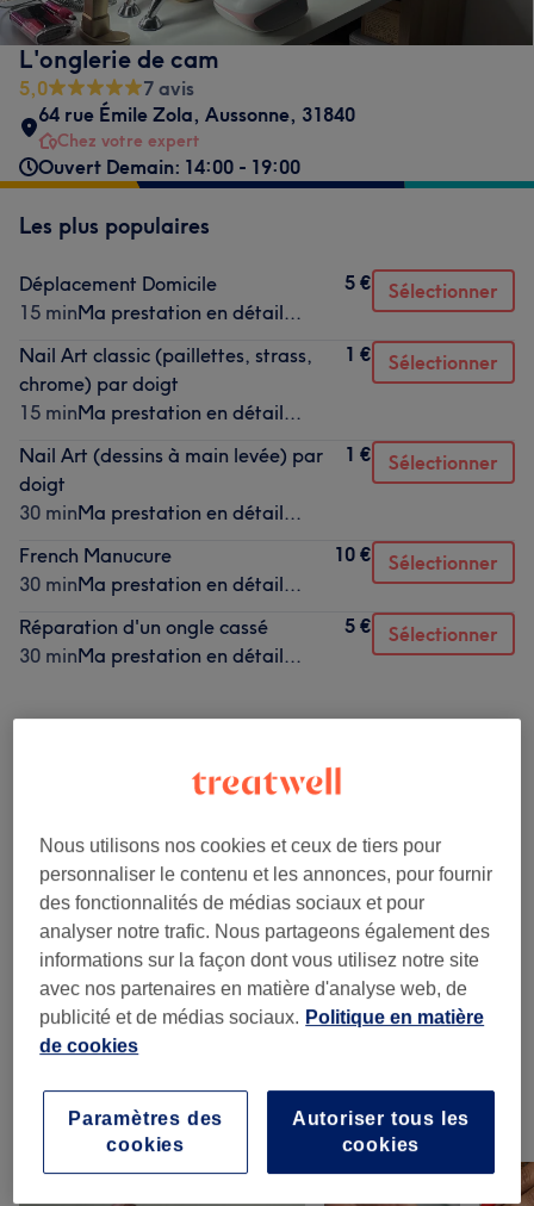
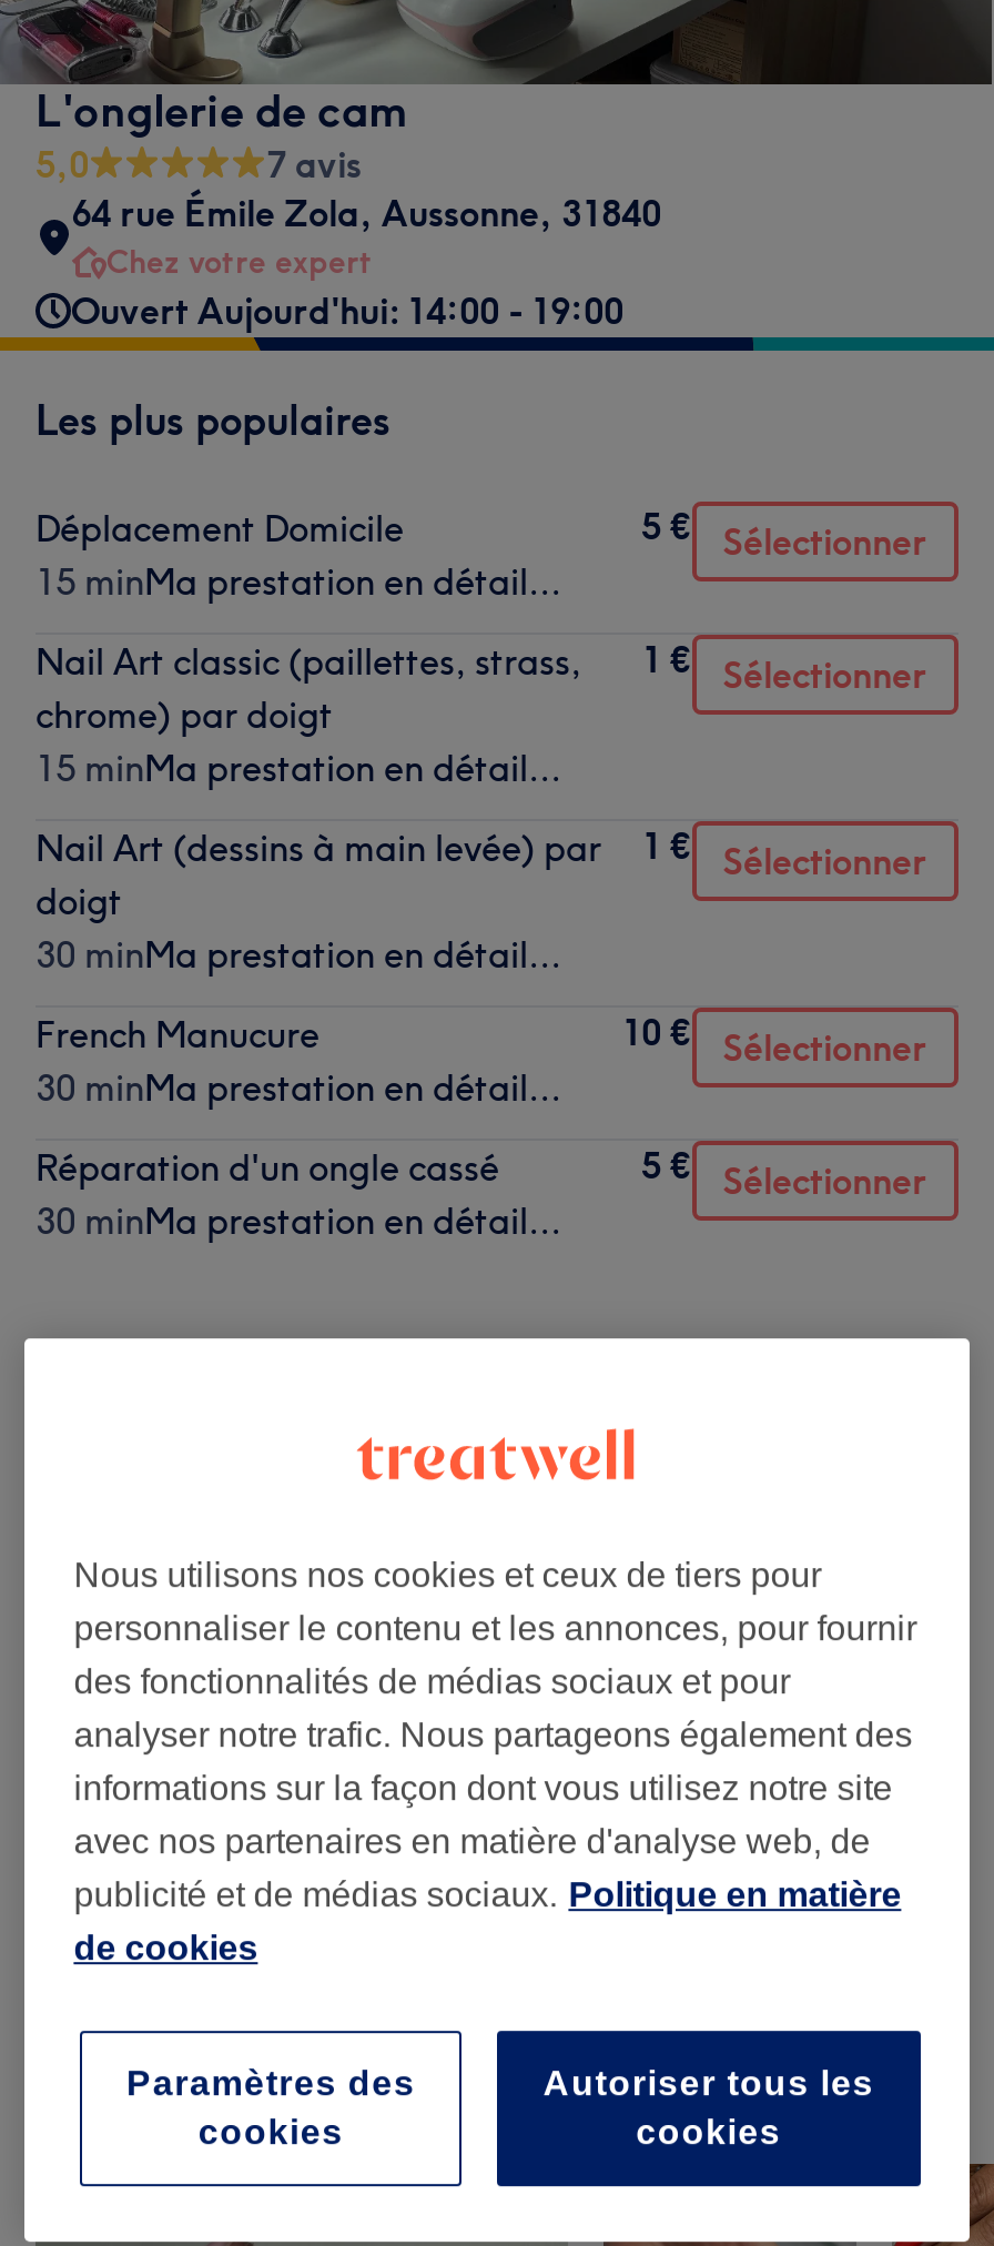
- Ouvert Demain: 14:00 - 19:00
+ Ouvert Aujourd'hui: 14:00 - 19:00
